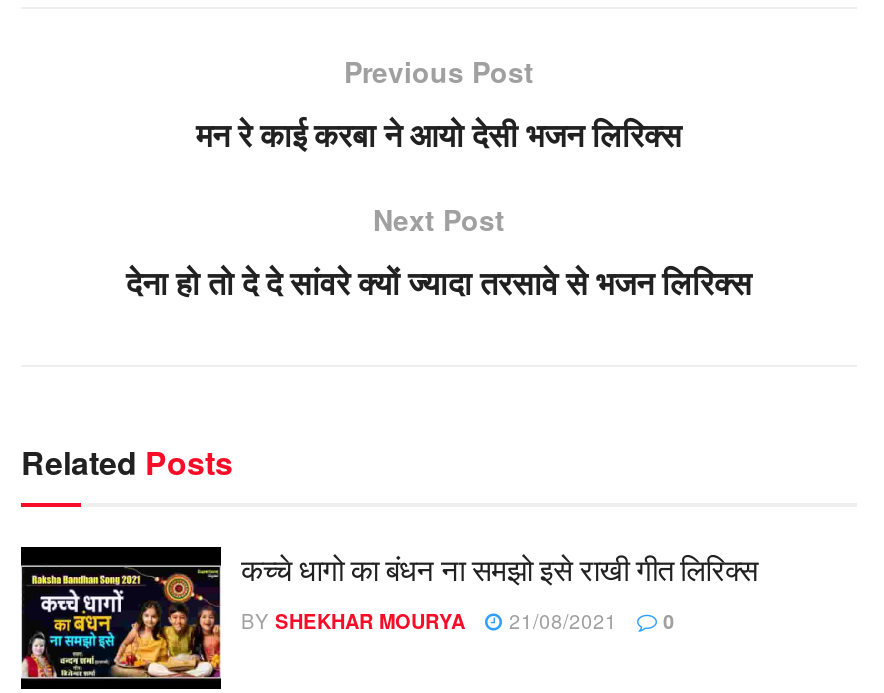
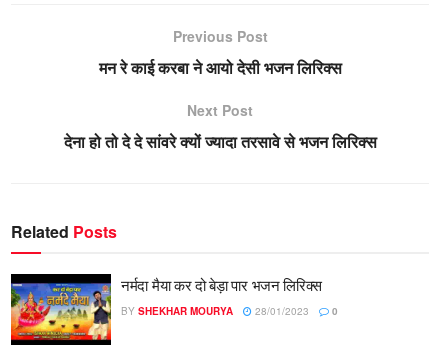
- [image]
- कच्चे धागो का बंधन ना समझो इसे राखी गीत लिरिक्स
+ [image]
+ नर्मदा मैया कर दो बेड़ा पार भजन लिरिक्स

- BY SHEKHAR MOURYA 21/08/2021 0
+ BY SHEKHAR MOURYA 28/01/2023 0
